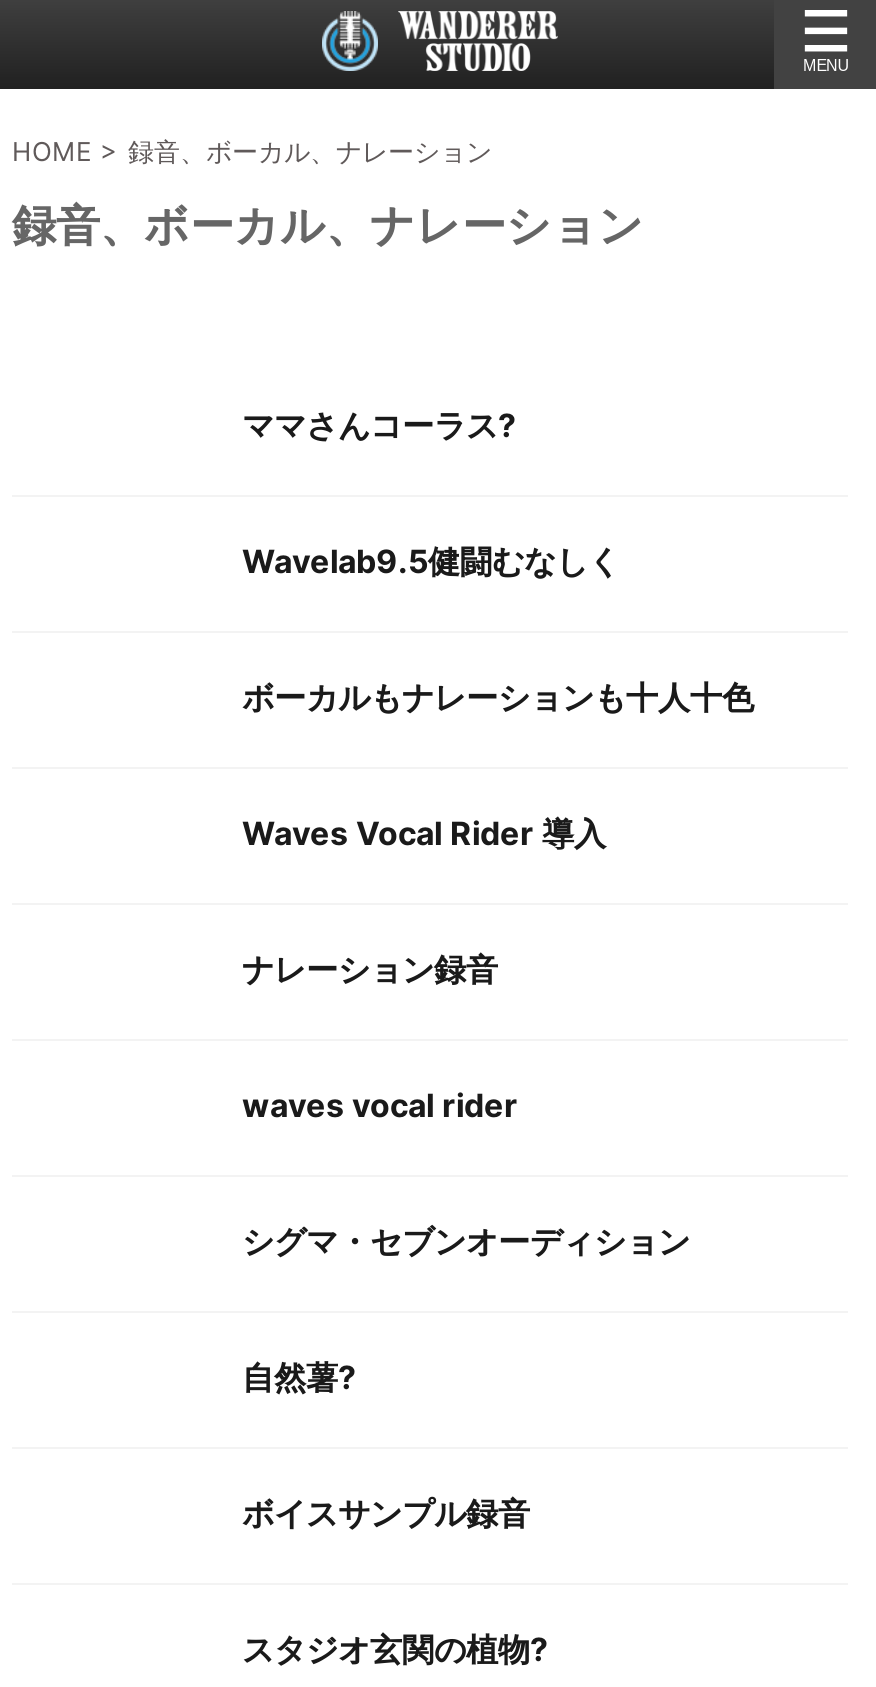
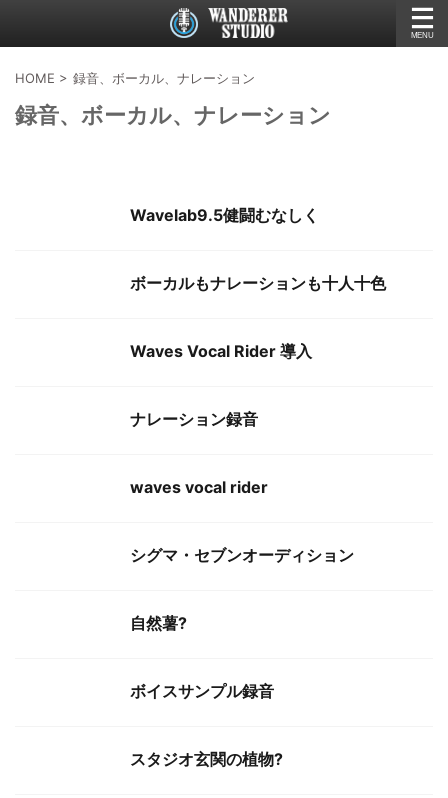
- ママさんコーラス?
